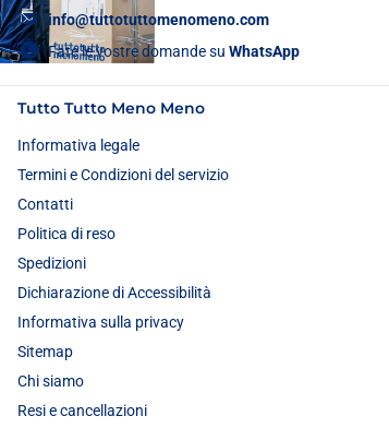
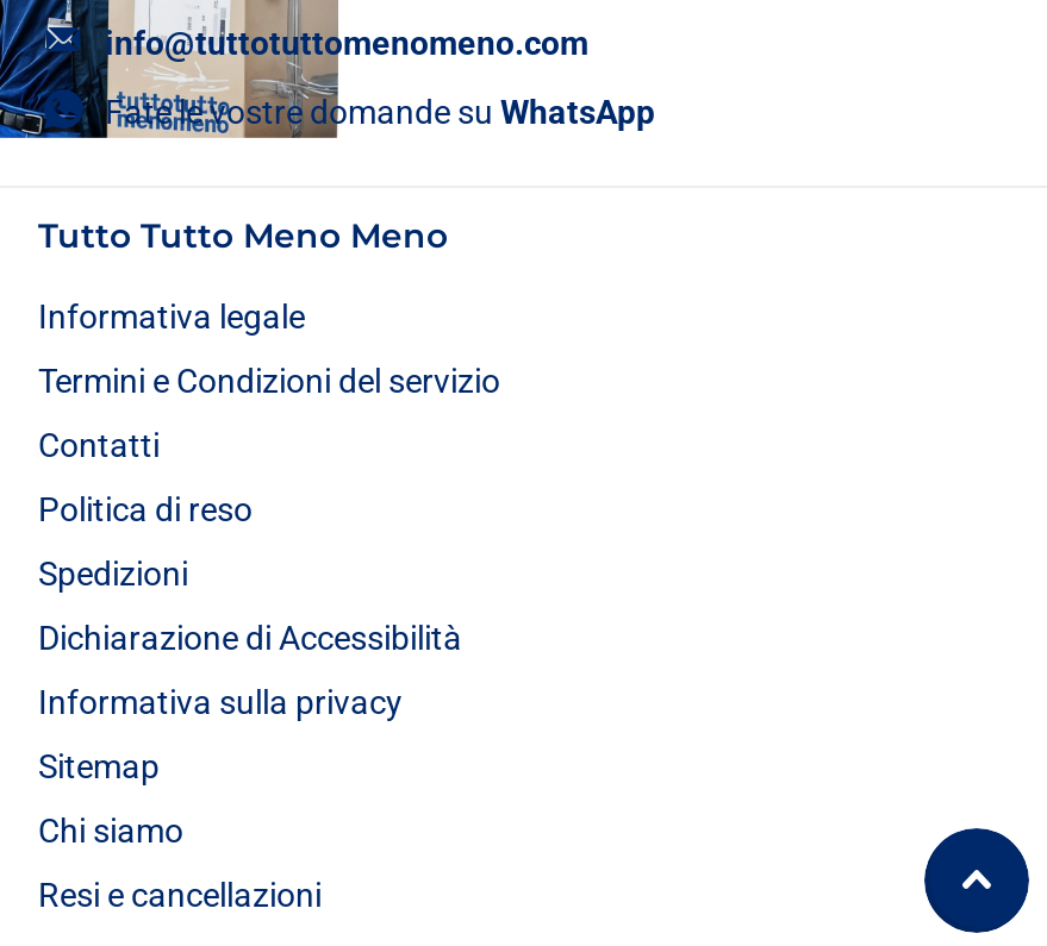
+ [image]
